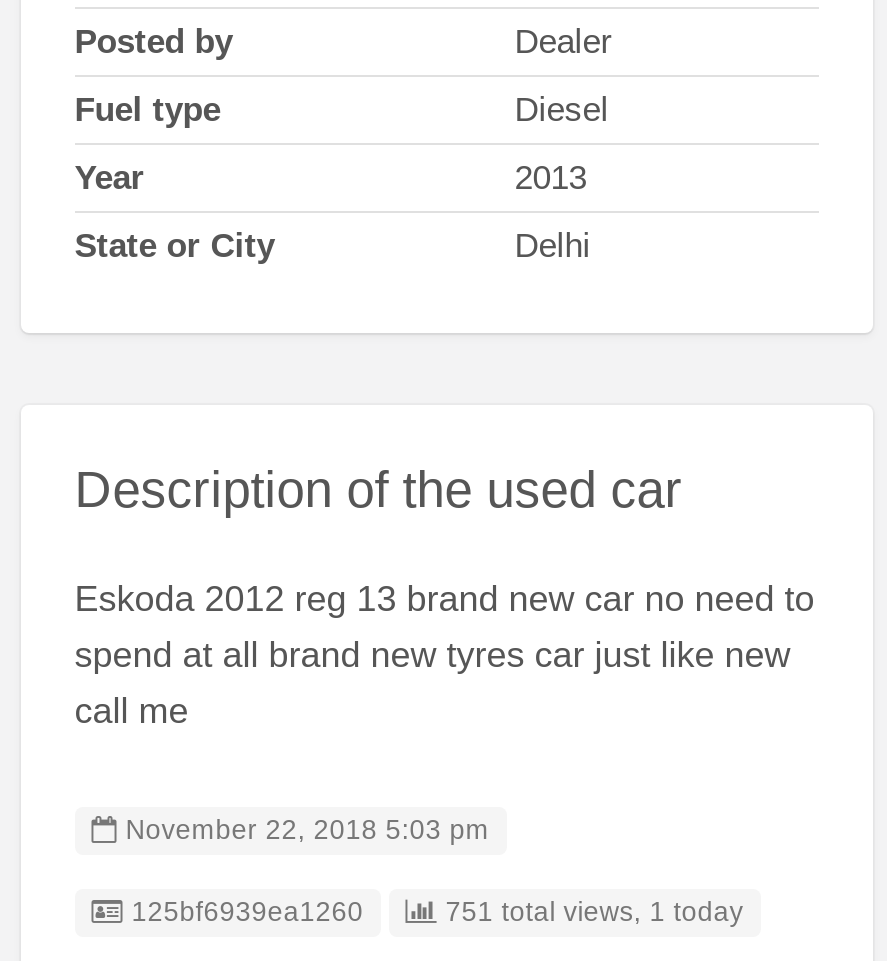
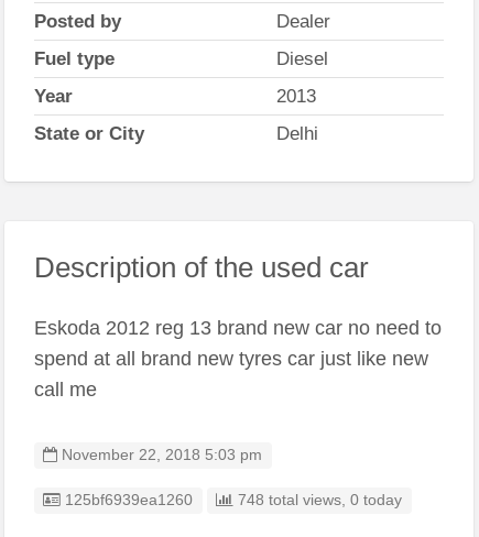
- 751 total views, 1 today
+ 748 total views, 0 today
